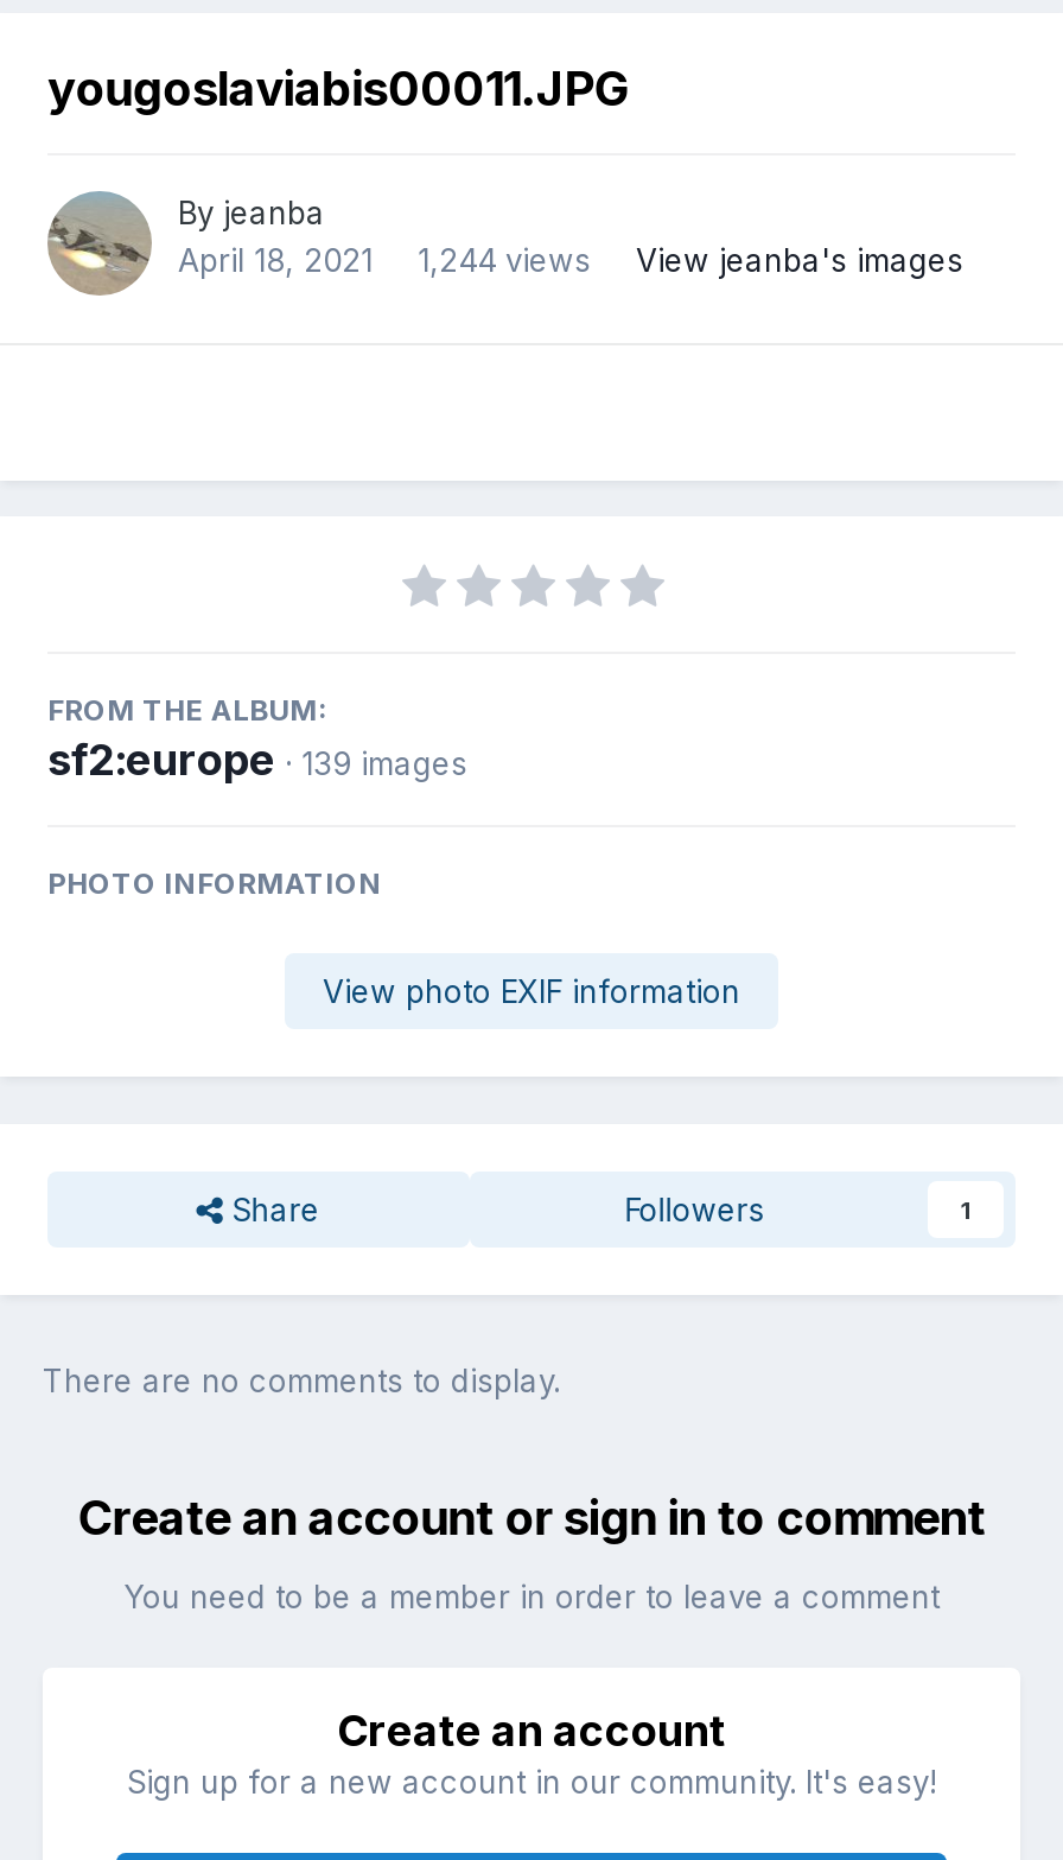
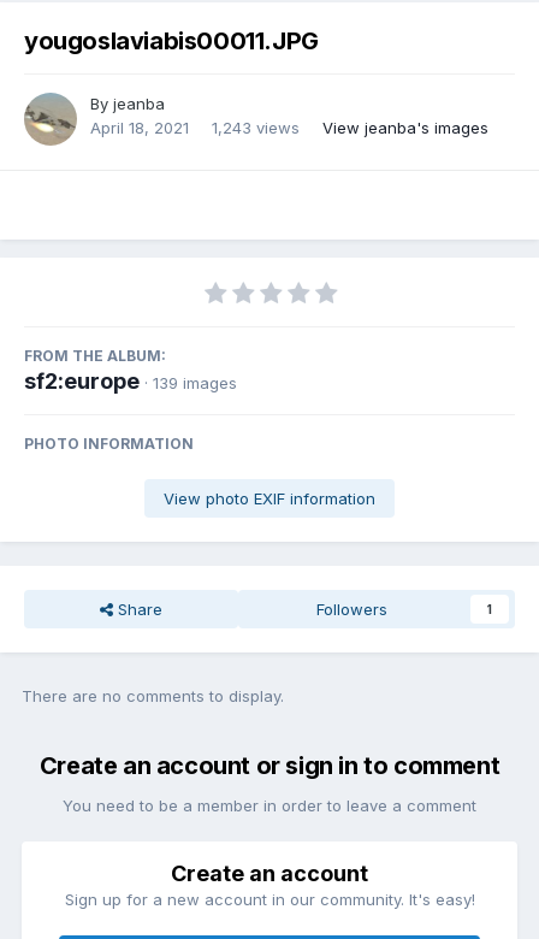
- April 18, 2021 1,244 views View jeanba's images
+ April 18, 2021 1,243 views View jeanba's images
